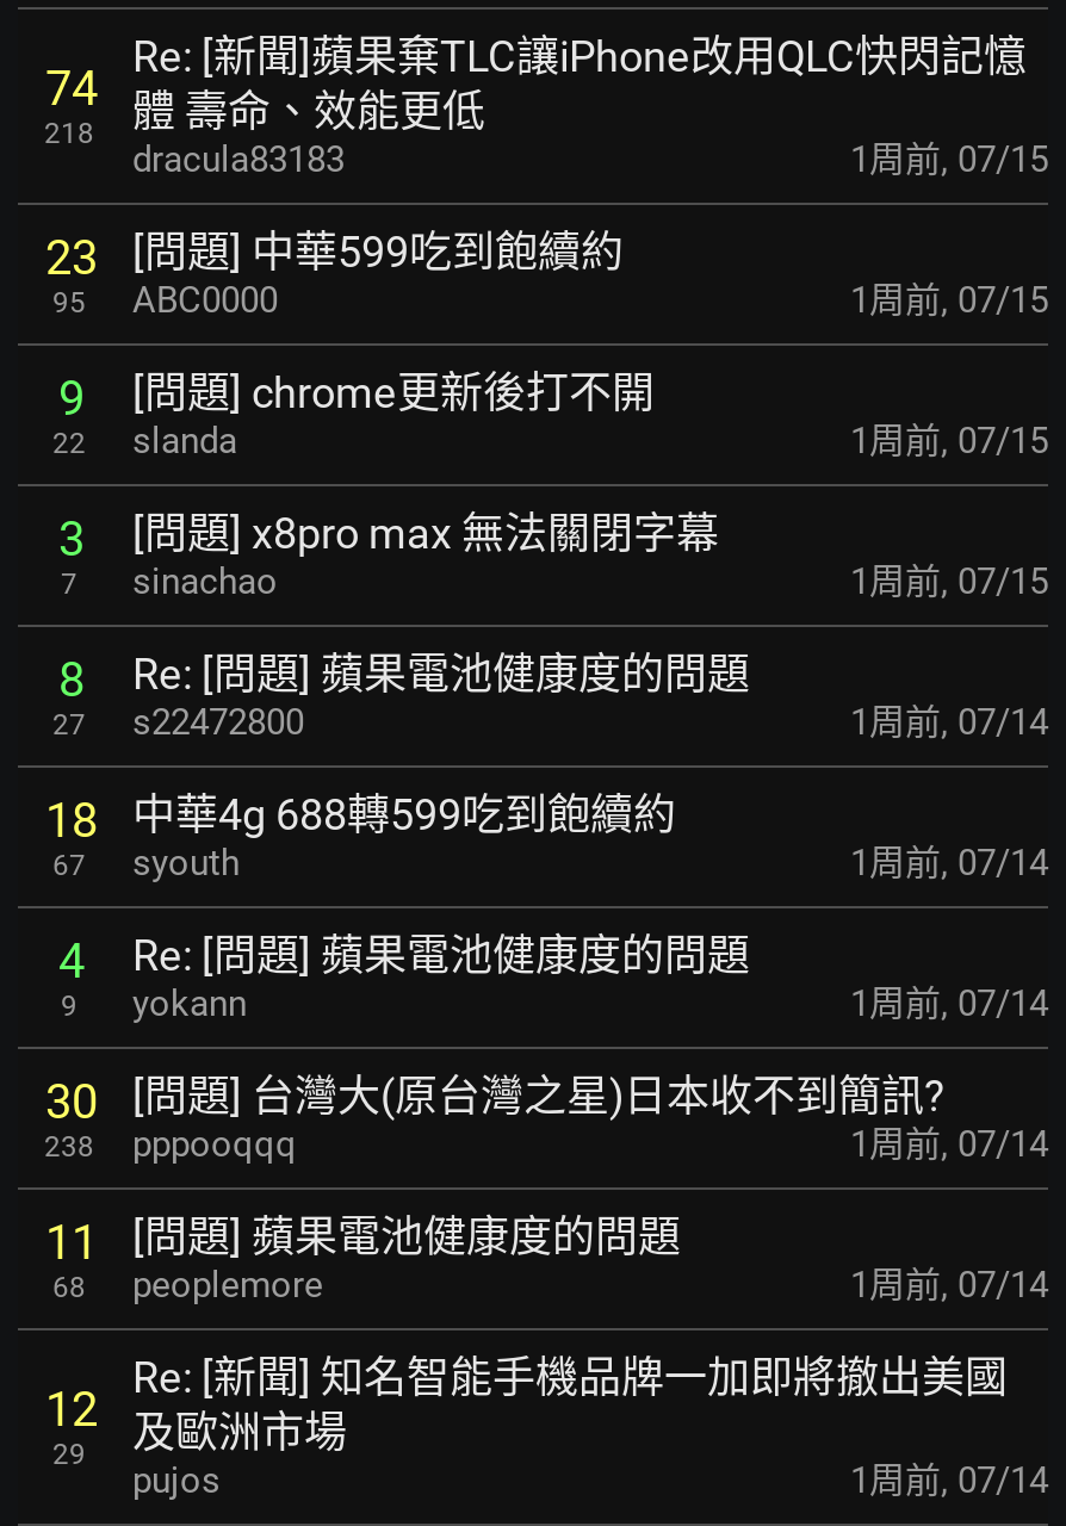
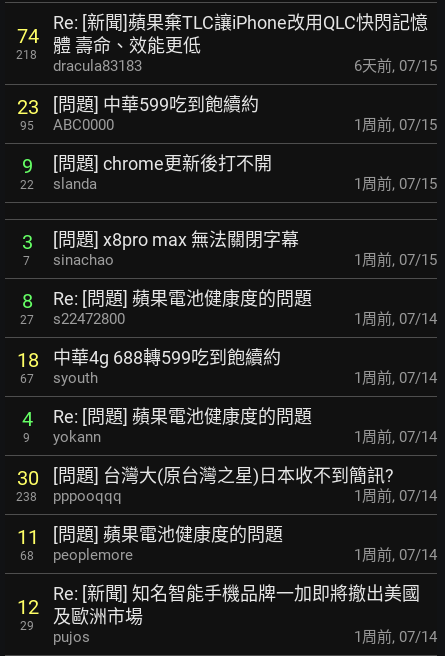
- 1周前, 07/15
+ 6天前, 07/15
